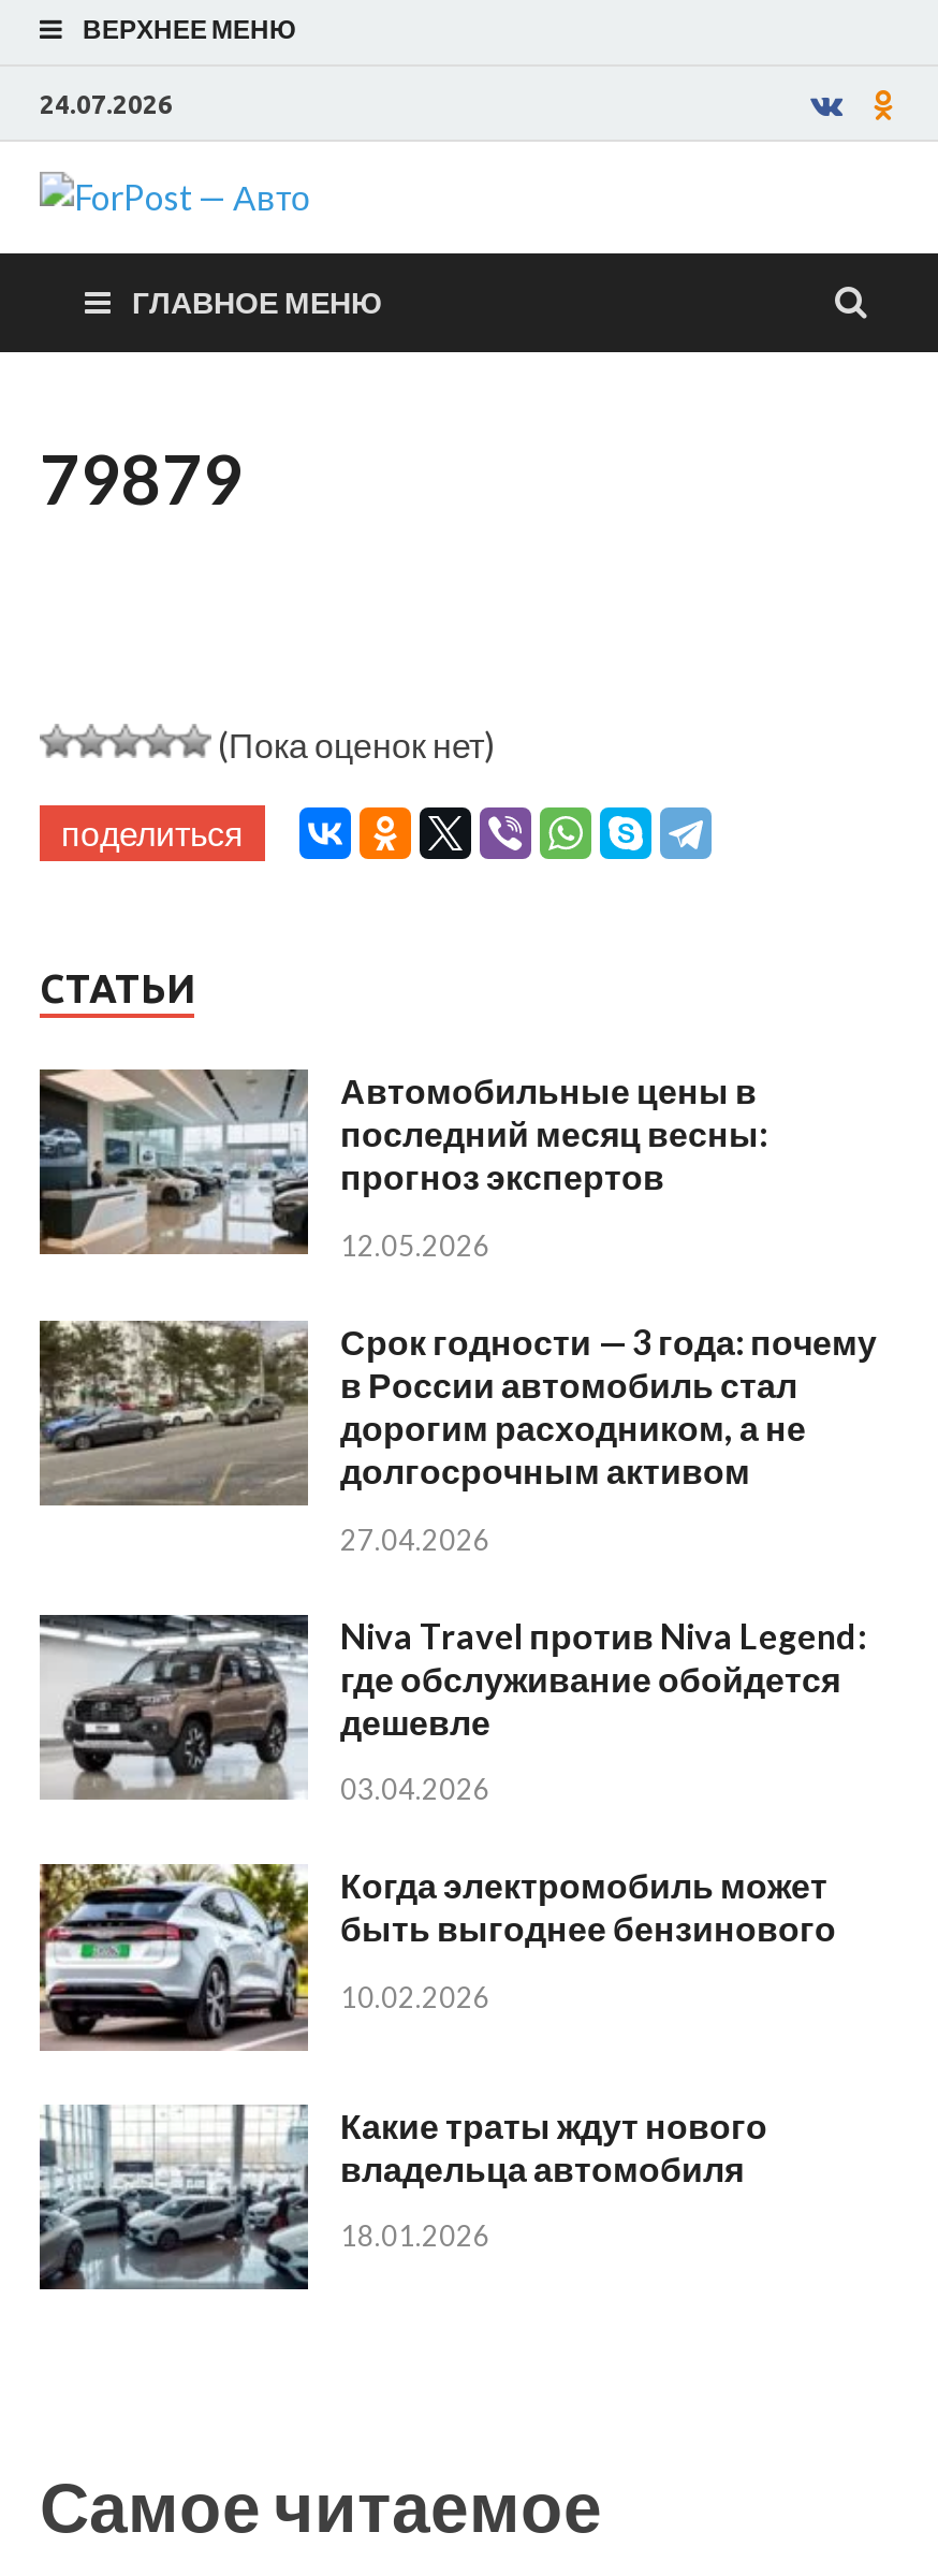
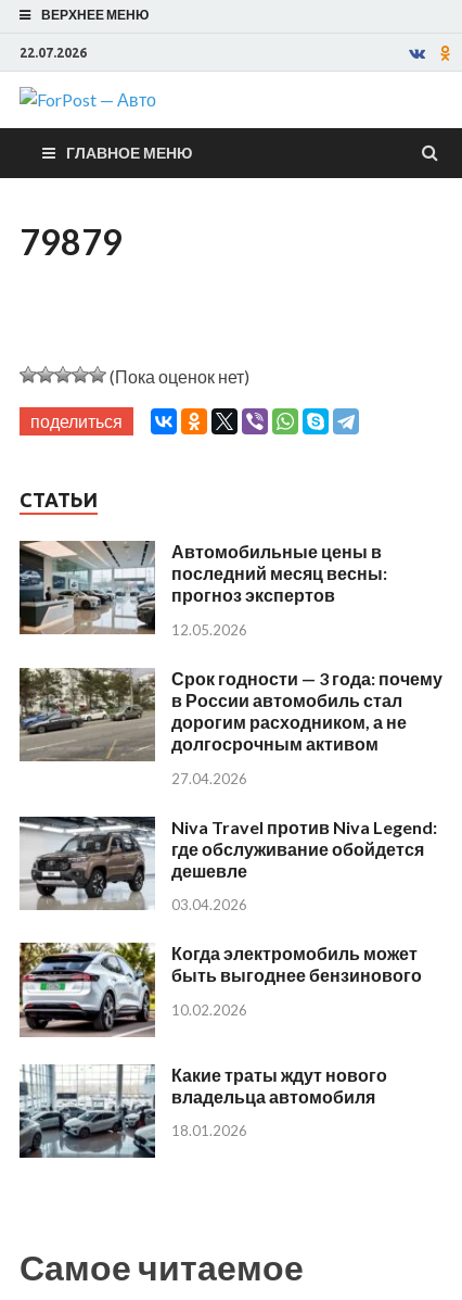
- 24.07.2026
+ 22.07.2026
